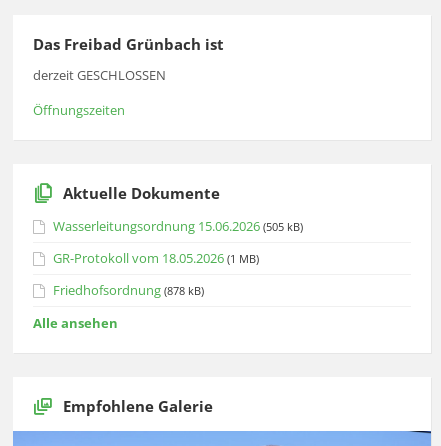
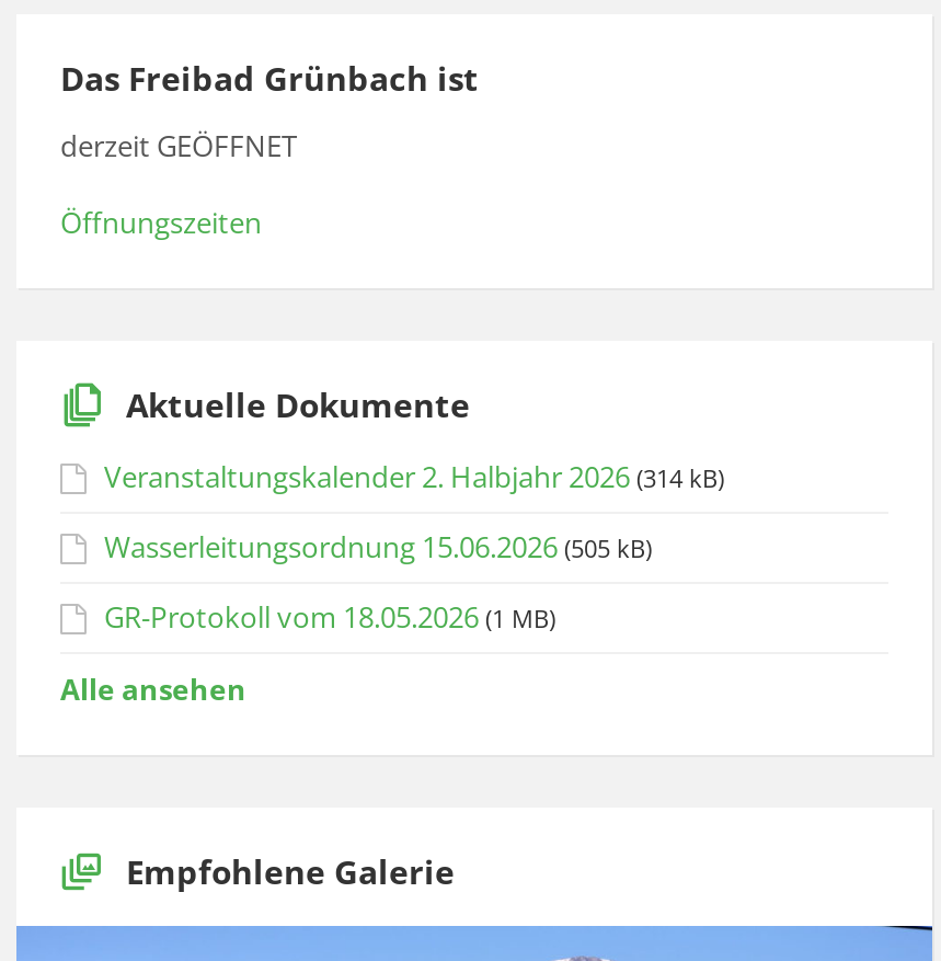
- derzeit GESCHLOSSEN
+ derzeit GEÖFFNET

+ Veranstaltungskalender 2. Halbjahr 2026 (314 kB)

moved down: Wasserleitungsordnung 15.06.2026 (505 kB) | GR-Protokoll vom 18.05.2026 (1 MB)

- Friedhofsordnung (878 kB)
